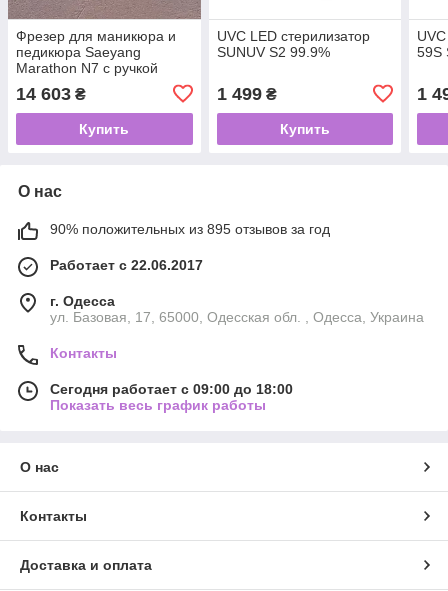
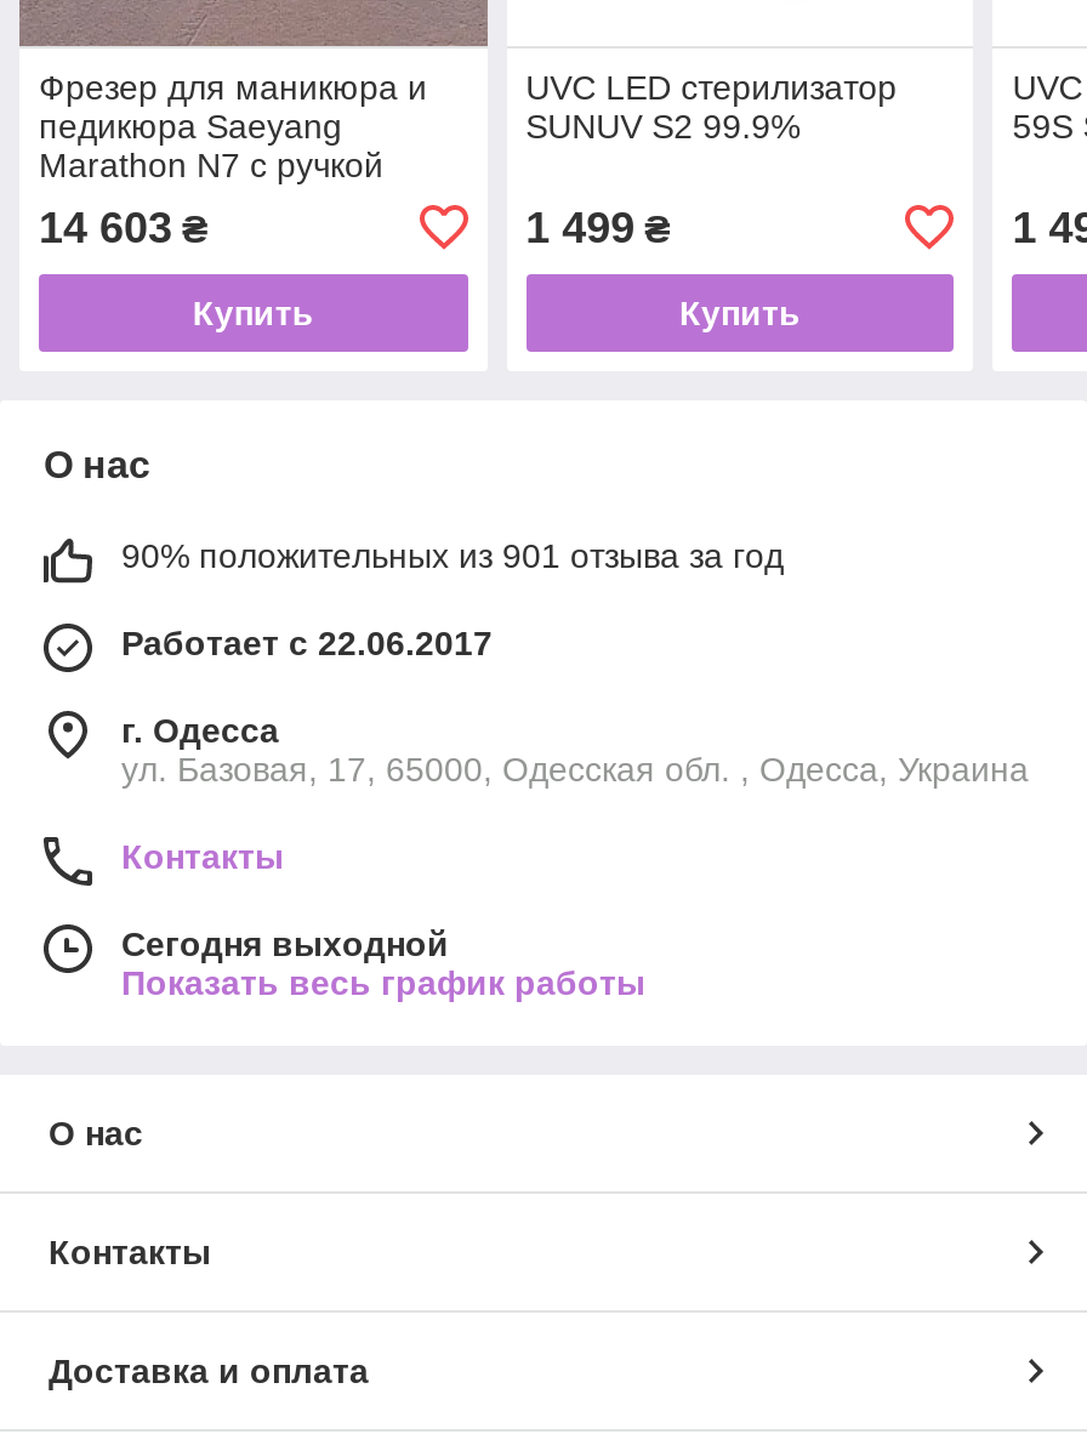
- 90% положительных из 895 отзывов за год
+ 90% положительных из 901 отзыва за год

- Сегодня работает с 09:00 до 18:00
+ Сегодня выходной
